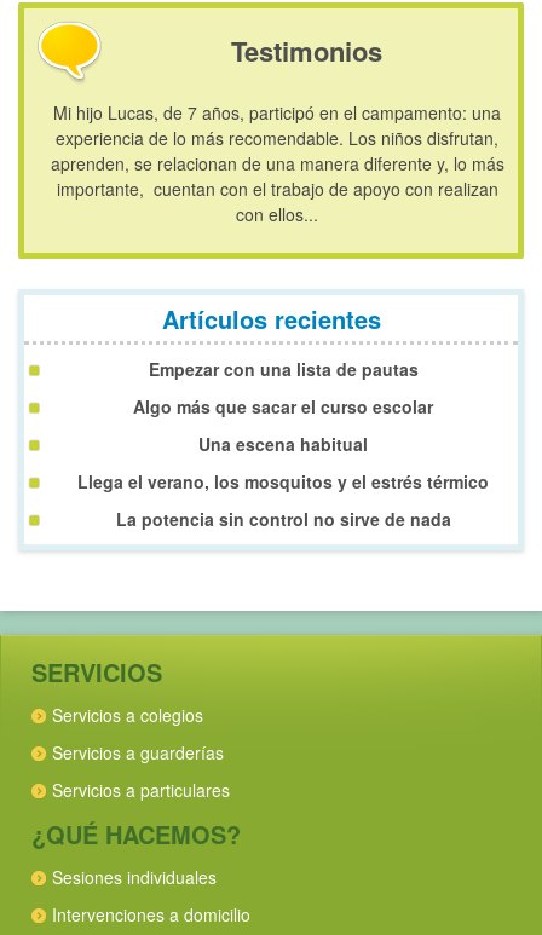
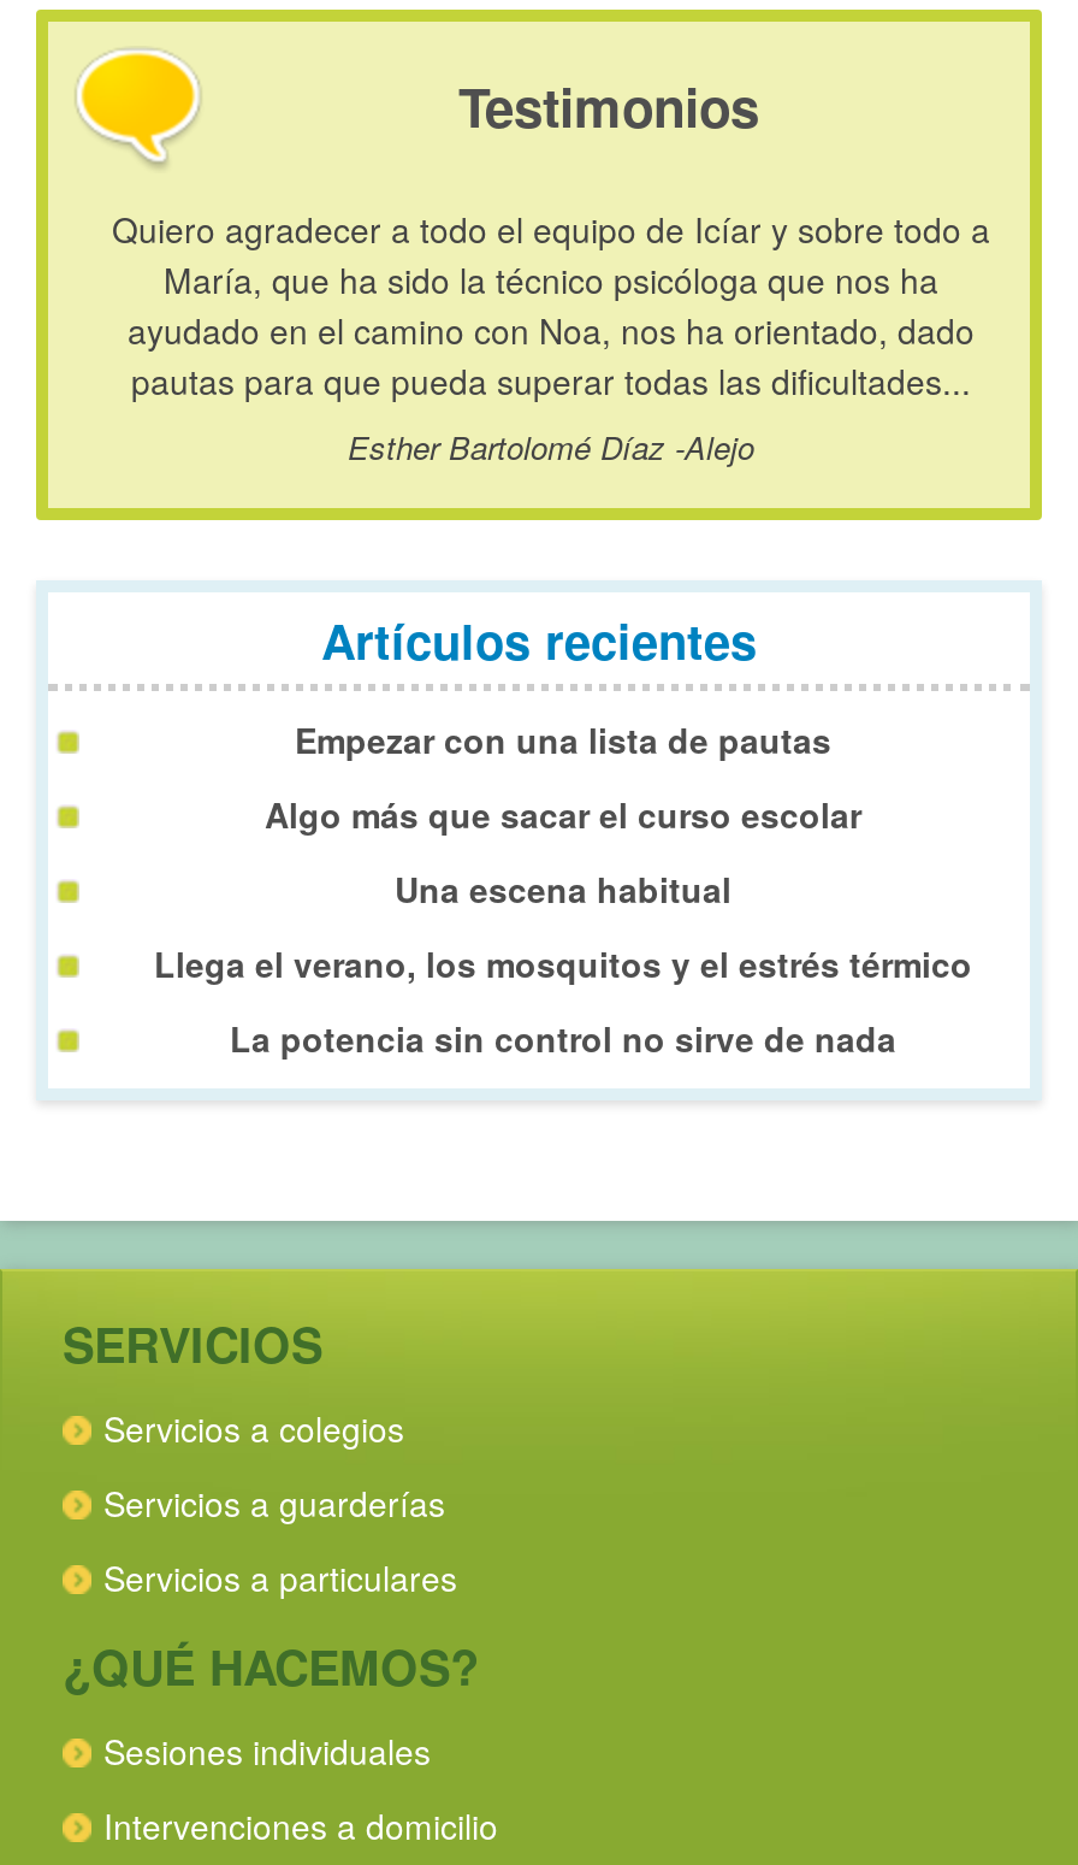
- Mi hijo Lucas, de 7 años, participó en el campamento: una
- experiencia de lo más recomendable. Los niños disfrutan,
- aprenden, se relacionan de una manera diferente y, lo más
- importante, cuentan con el trabajo de apoyo con realizan
- con ellos...
+ Quiero agradecer a todo el equipo de Icíar y sobre todo a
+ María, que ha sido la técnico psicóloga que nos ha
+ ayudado en el camino con Noa, nos ha orientado, dado
+ pautas para que pueda superar todas las dificultades...
+ Esther Bartolomé Díaz -Alejo
